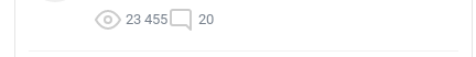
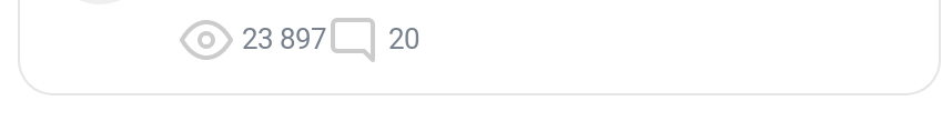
- 23 455 20
+ 23 897 20
